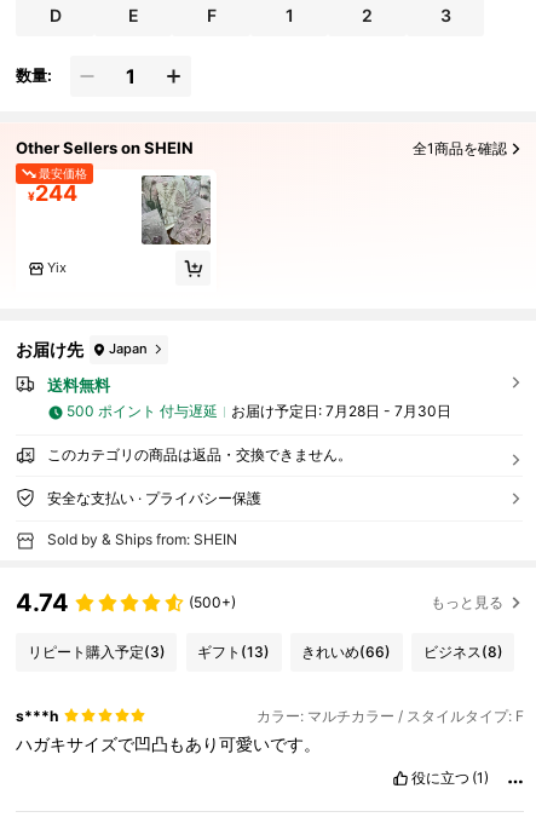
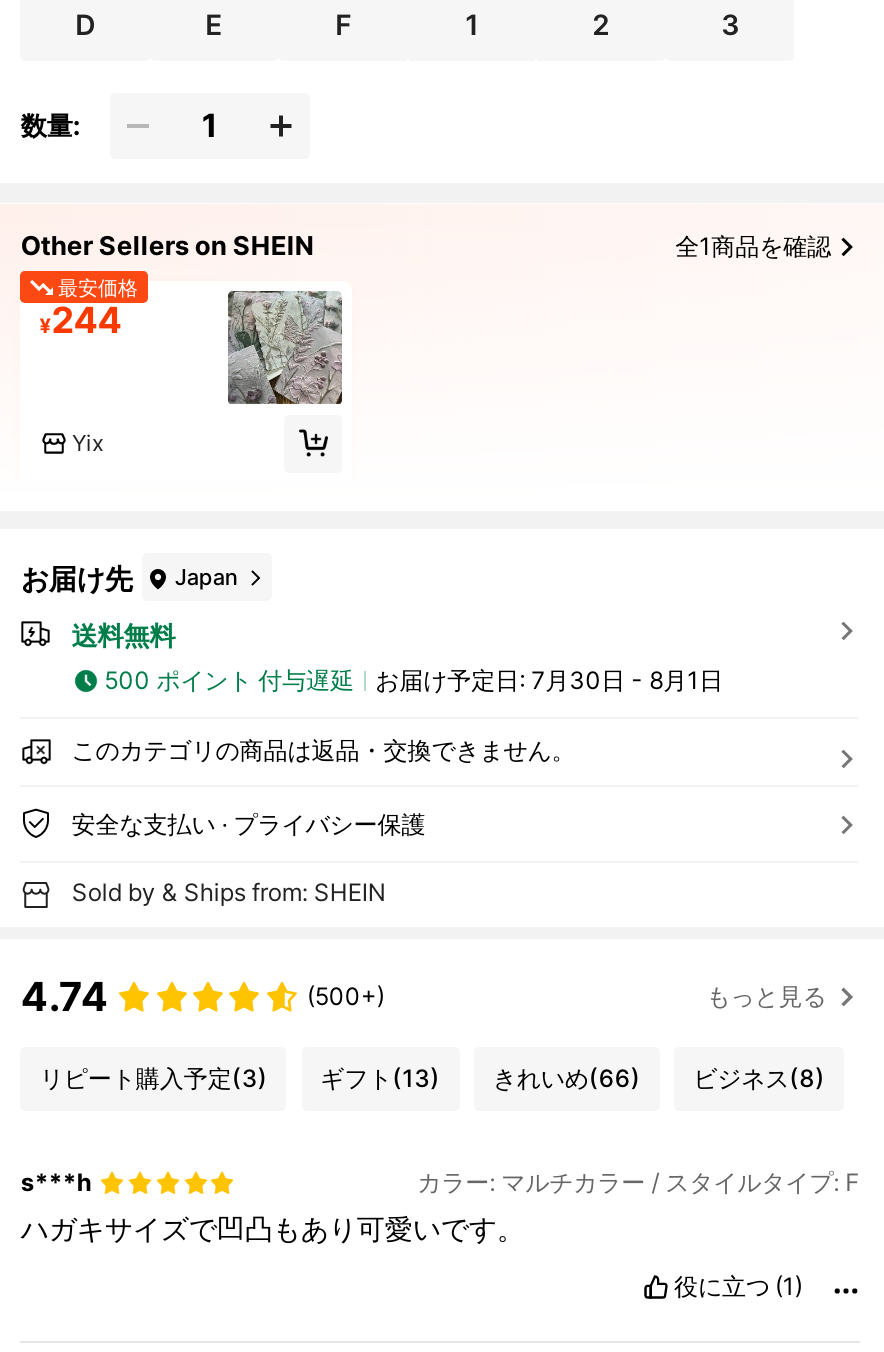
- お届け予定日: 7月28日 - 7月30日
+ お届け予定日: 7月30日 - 8月1日
